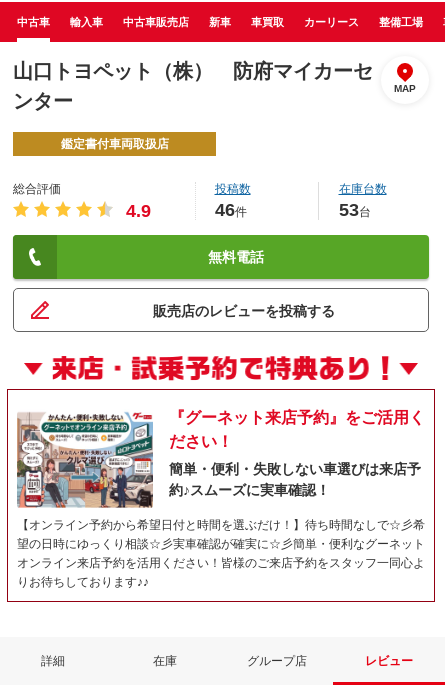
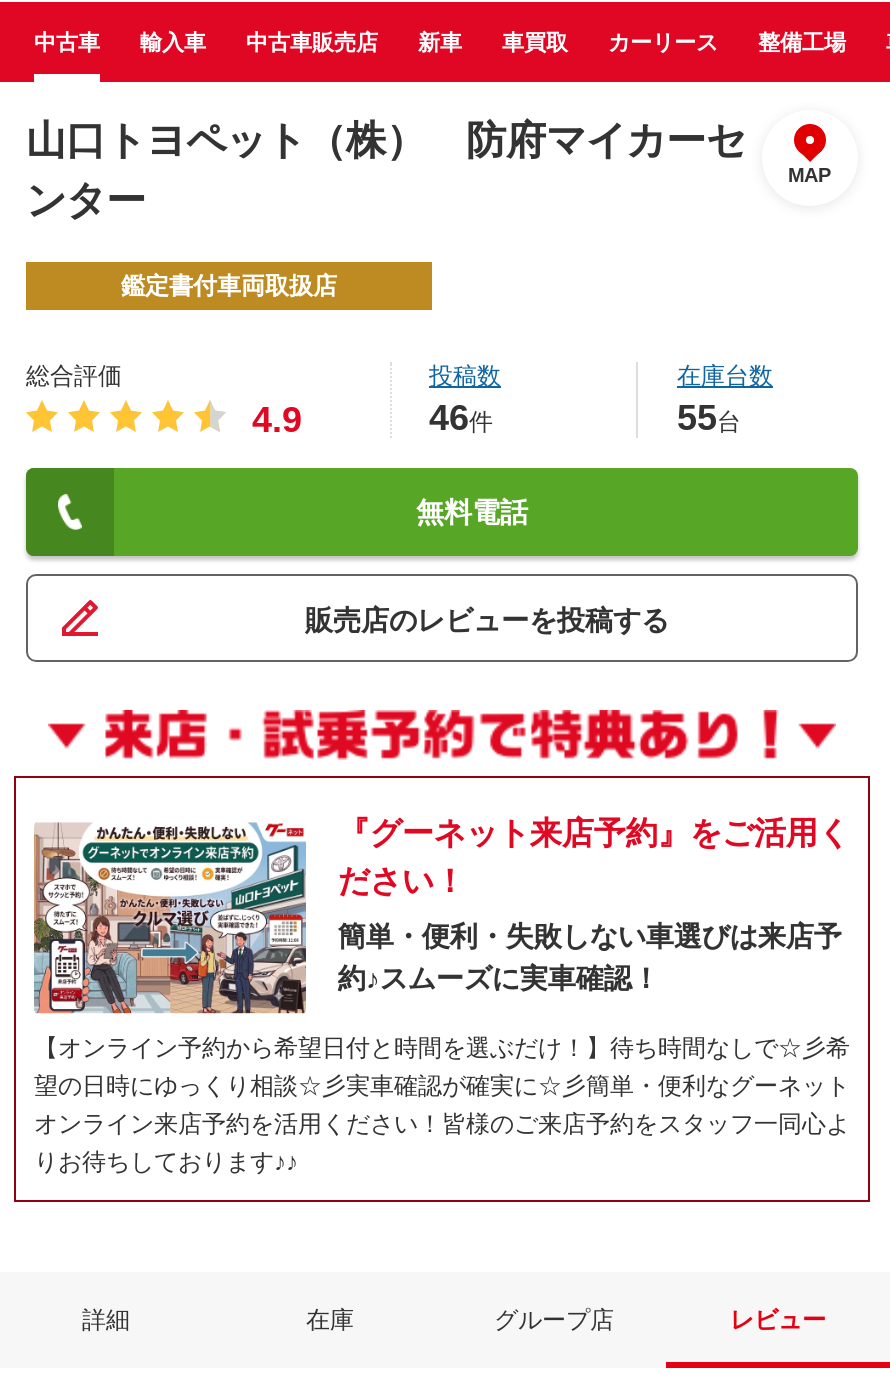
- 53台
+ 55台
